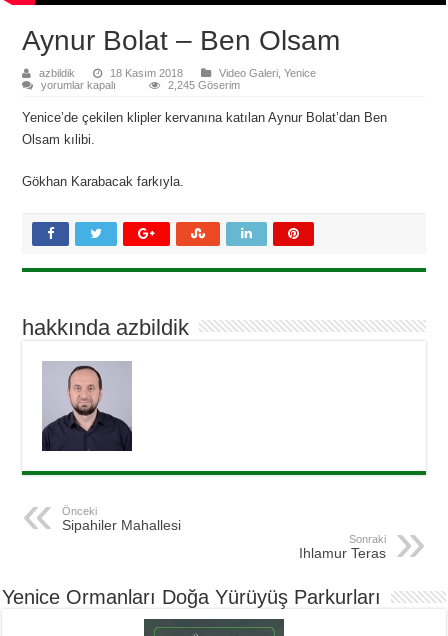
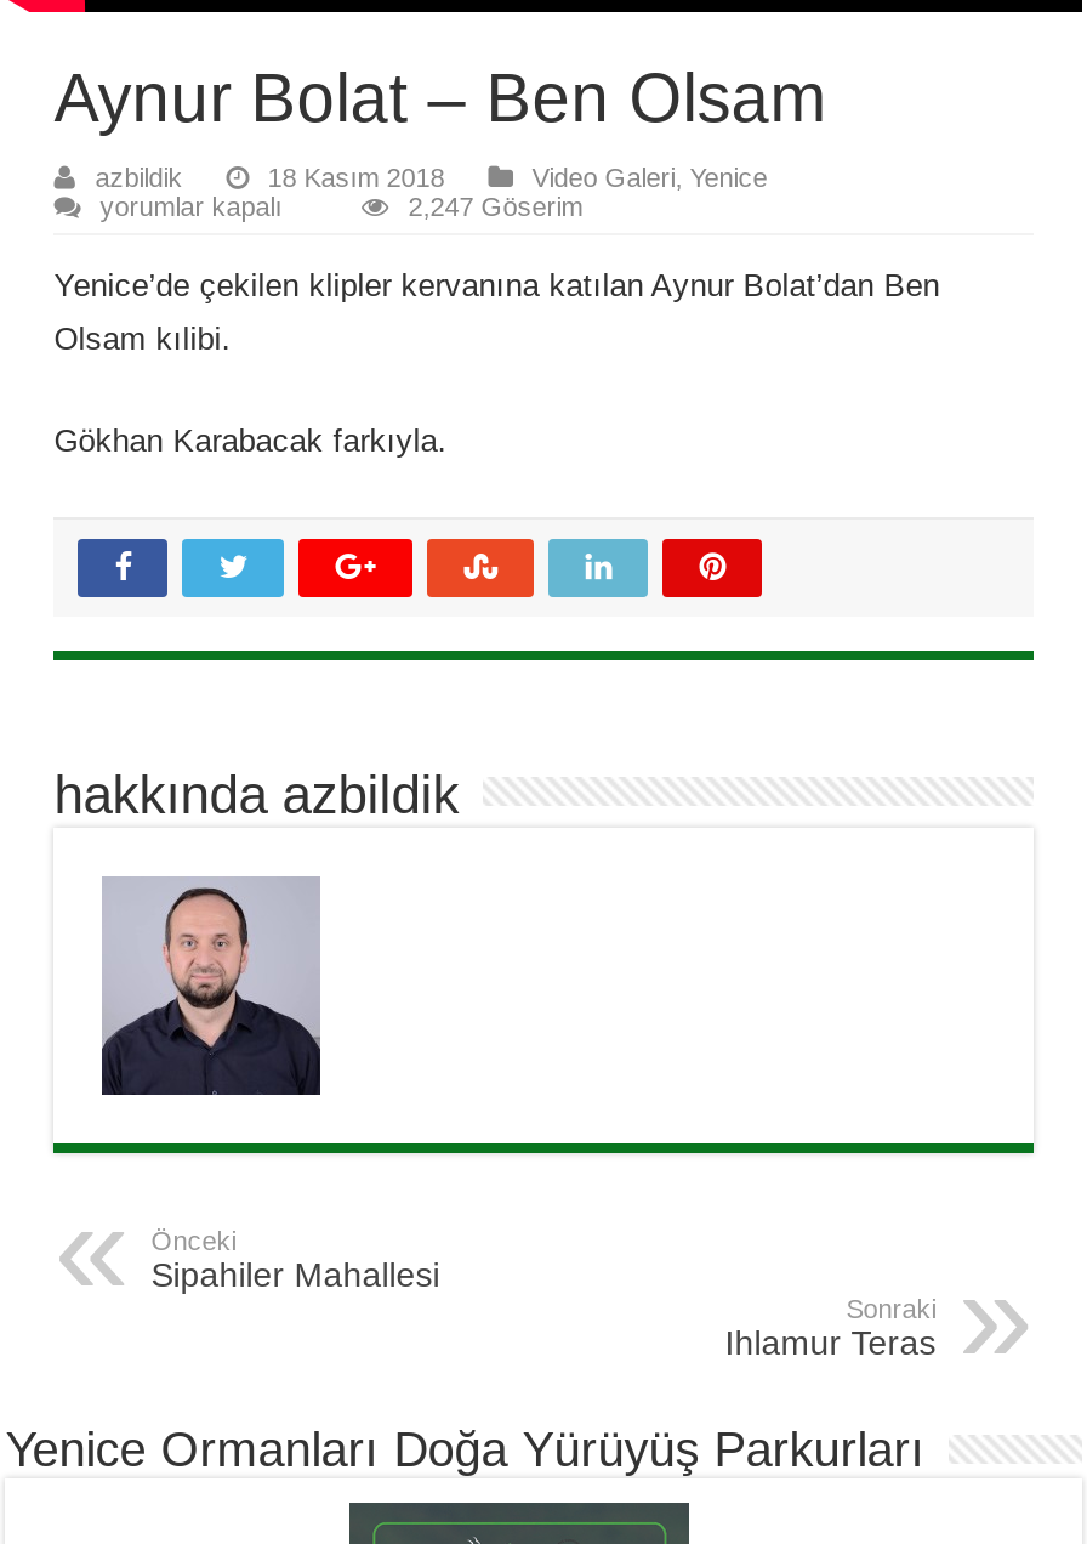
- 2,245 Göserim
+ 2,247 Göserim
